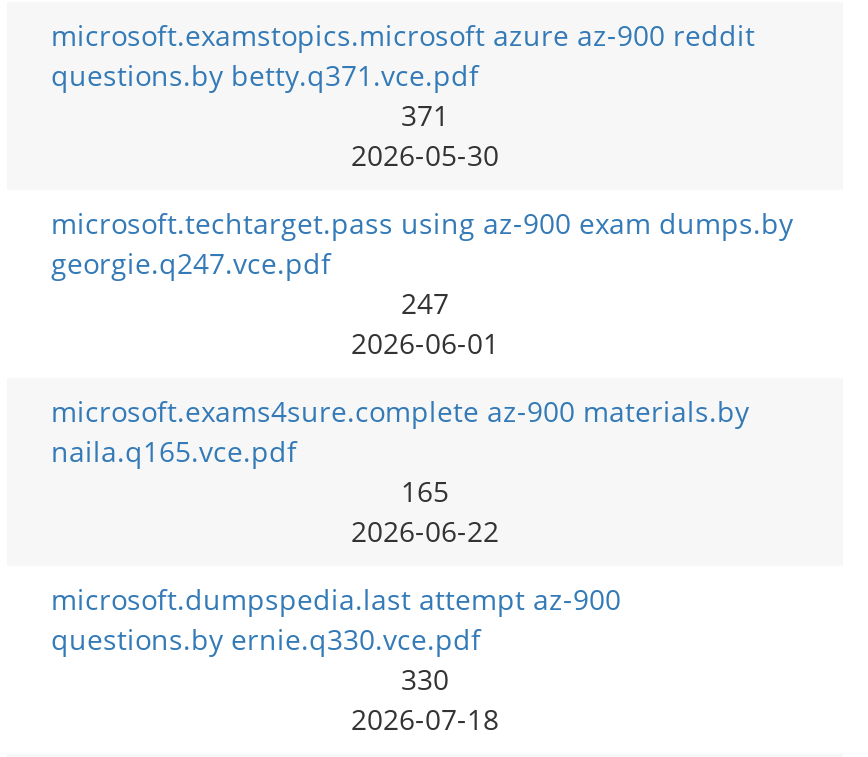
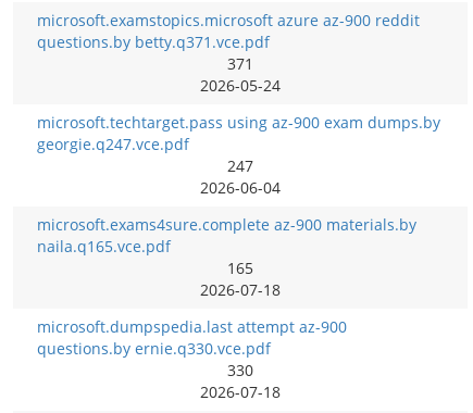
- 2026-05-30
+ 2026-05-24

- 2026-06-01
+ 2026-06-04

- 2026-06-22
+ 2026-07-18
